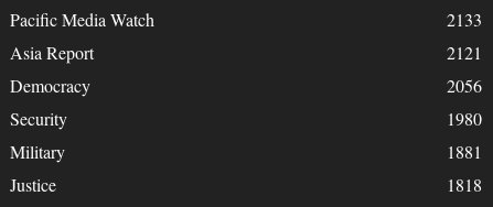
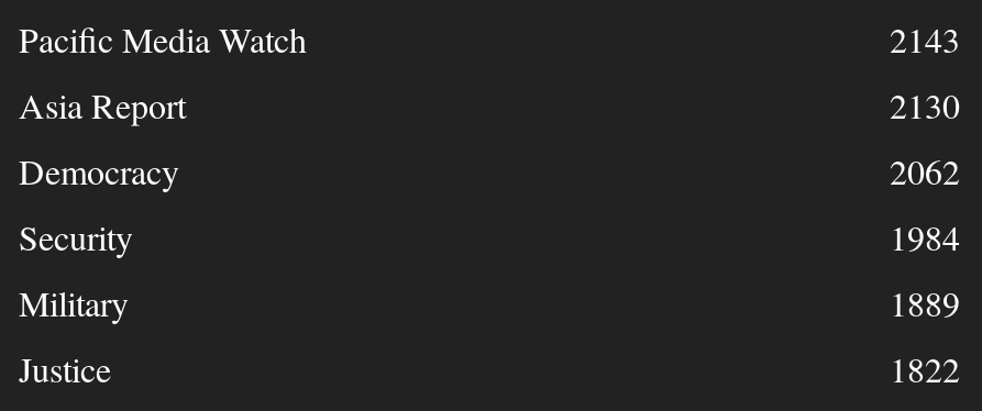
- 2133
+ 2143

- 2121
+ 2130

- 2056
+ 2062

- 1980
+ 1984

- 1881
+ 1889

- 1818
+ 1822
